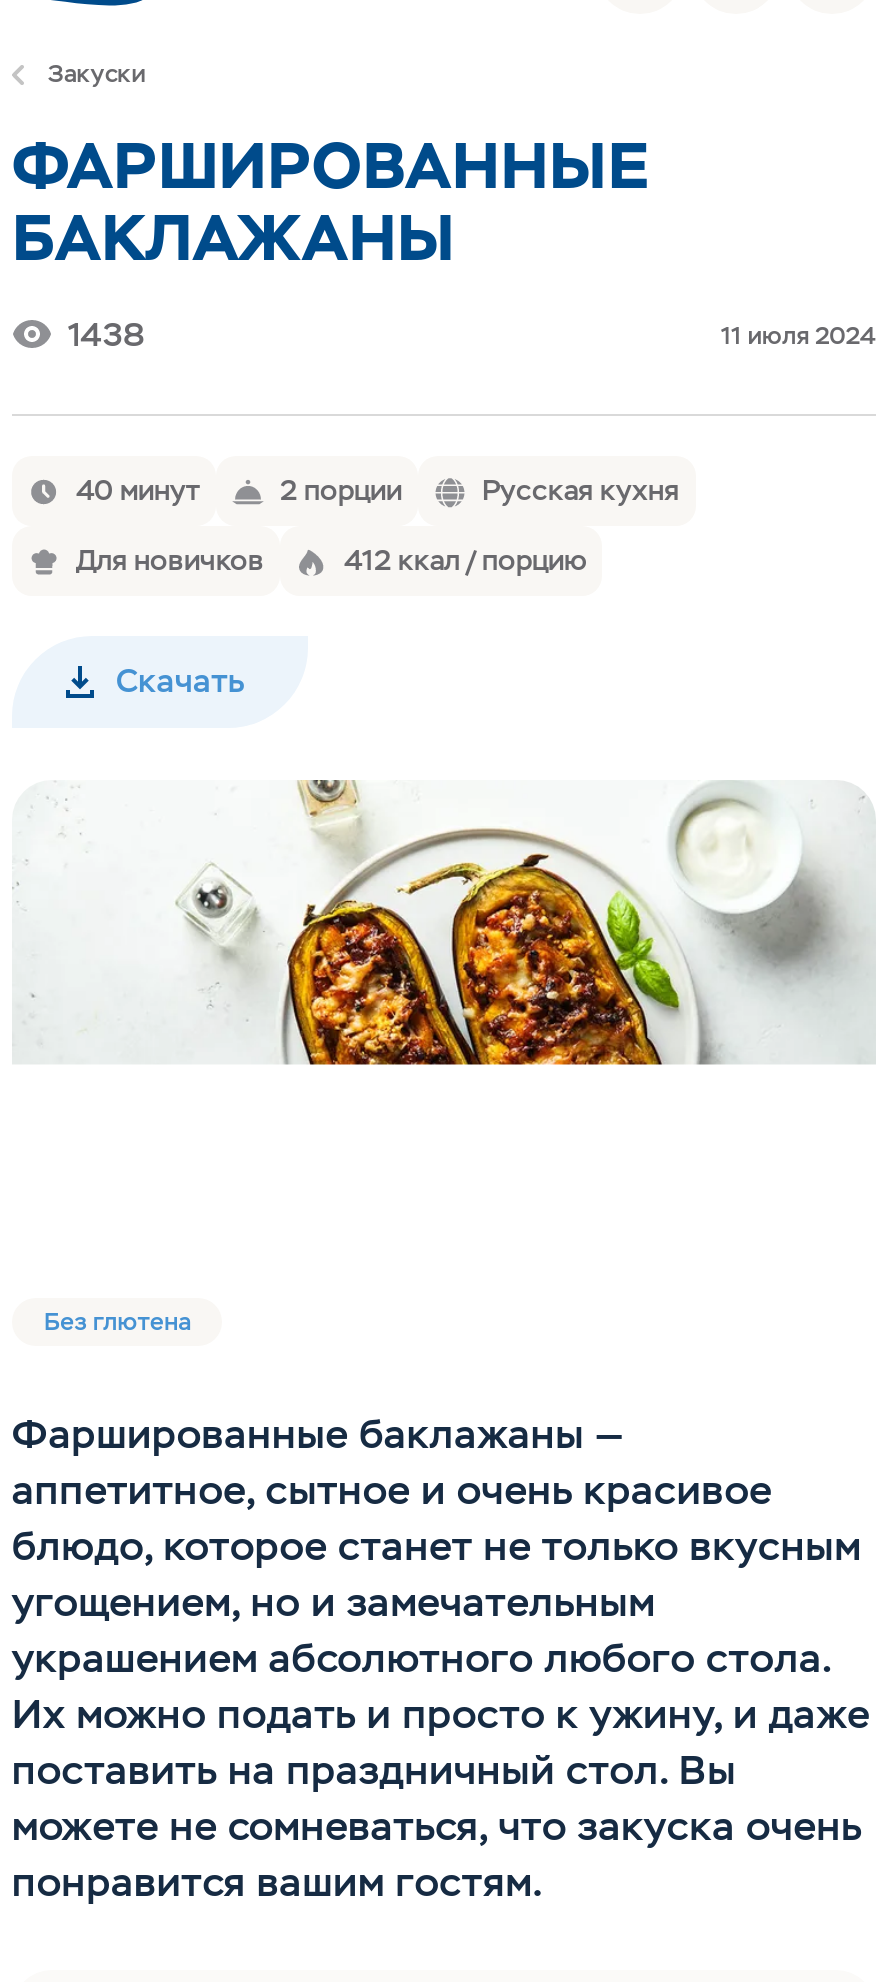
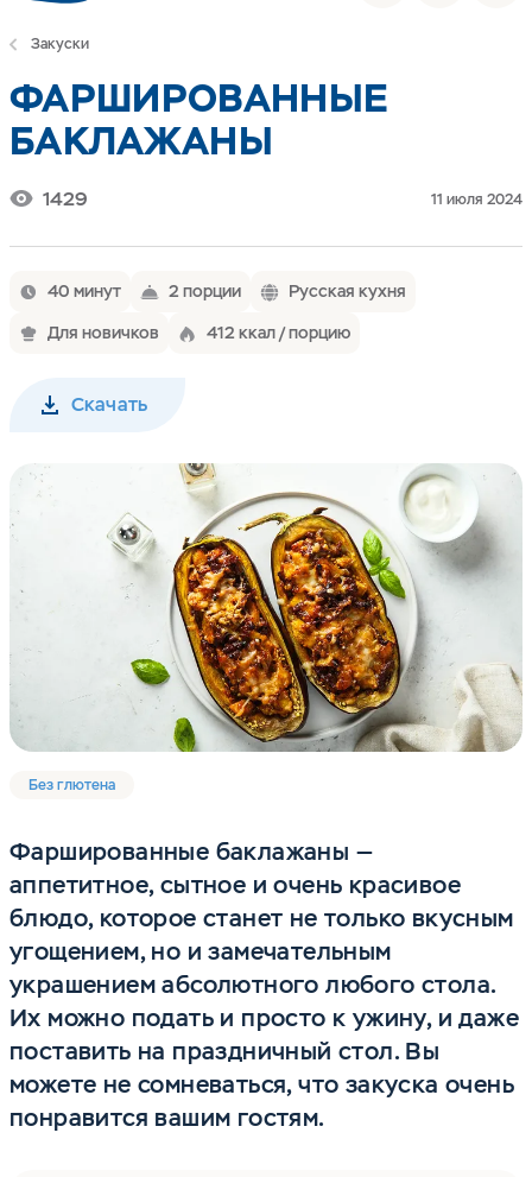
- 1438
+ 1429

+ [image]
